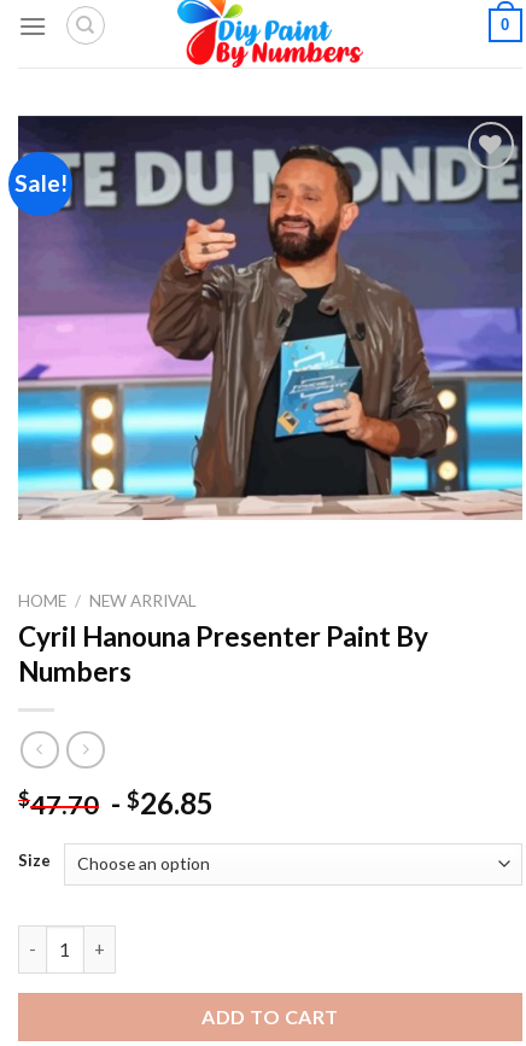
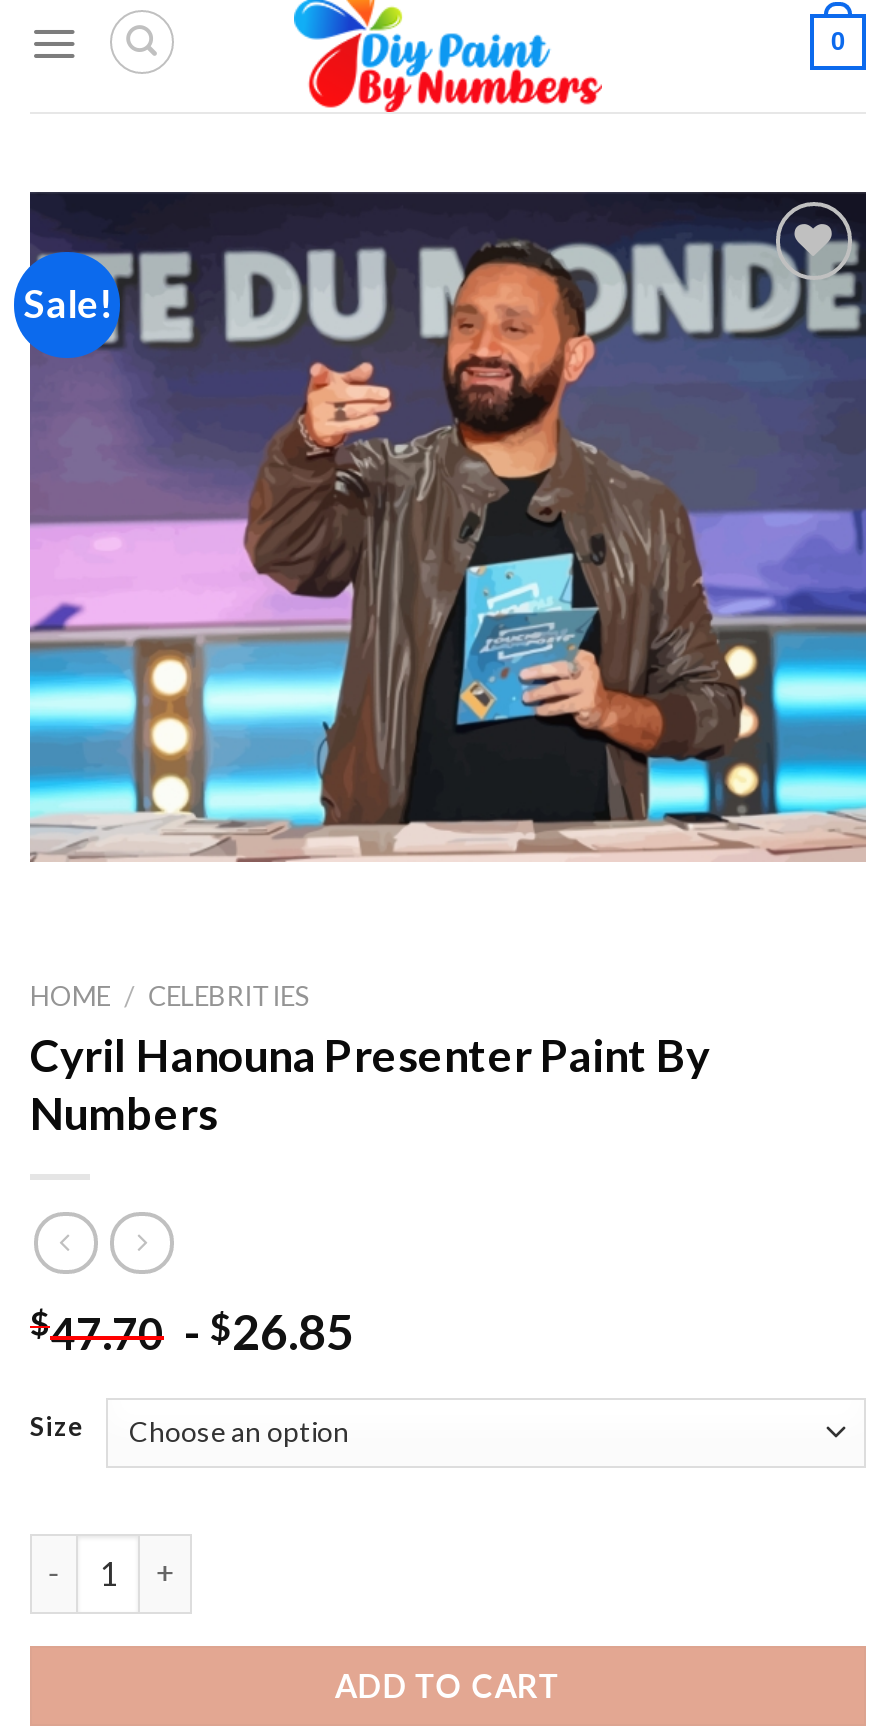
- HOME / NEW ARRIVAL
+ HOME / CELEBRITIES
